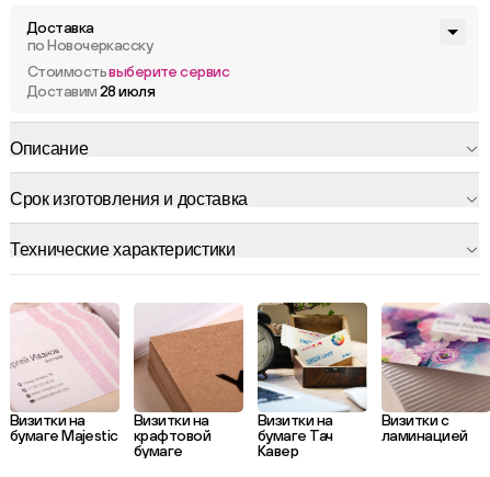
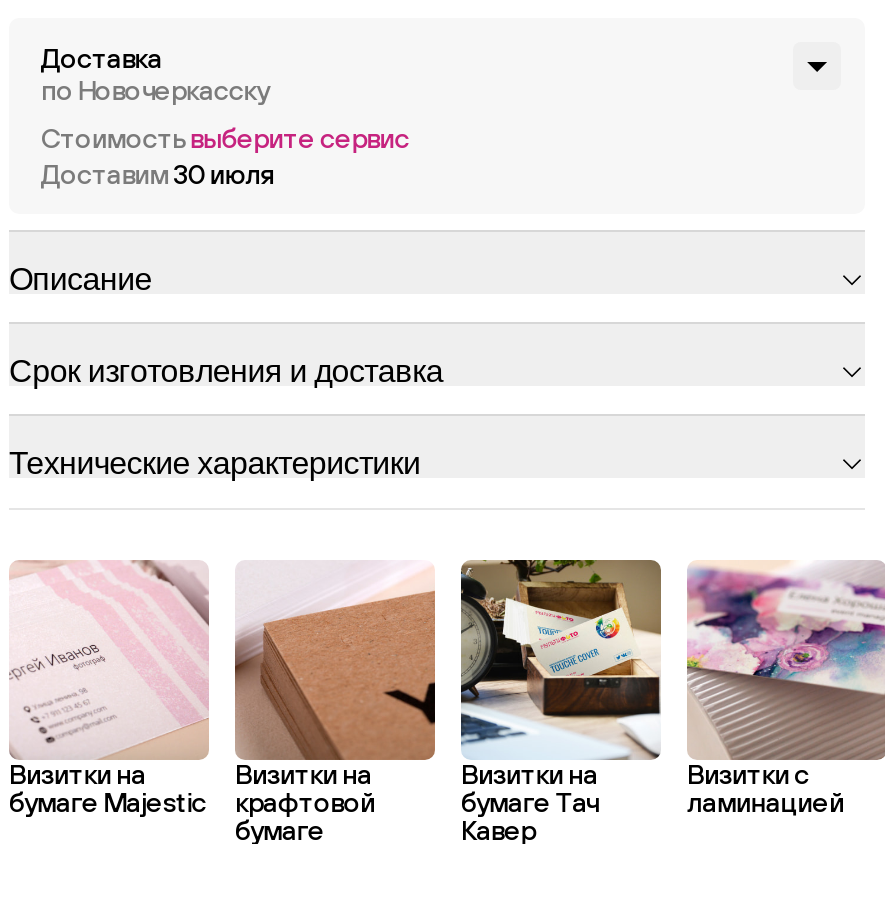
- Доставим 28 июля
+ Доставим 30 июля
